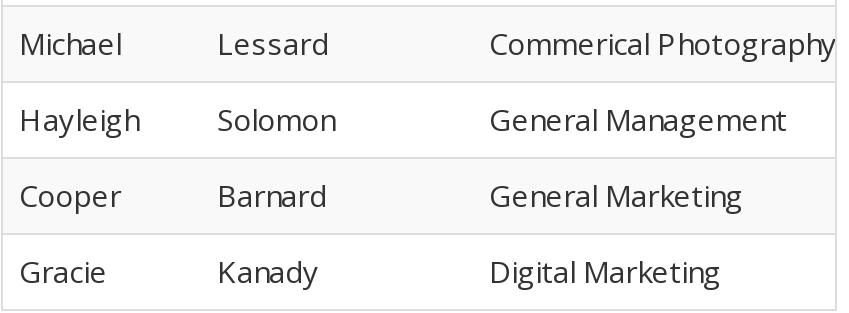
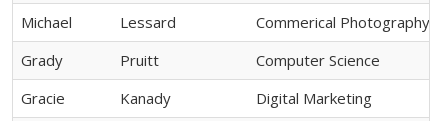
- Hayleigh
- Solomon
- General Management
- Cooper
- Barnard
- General Marketing
+ Grady
+ Pruitt
+ Computer Science
